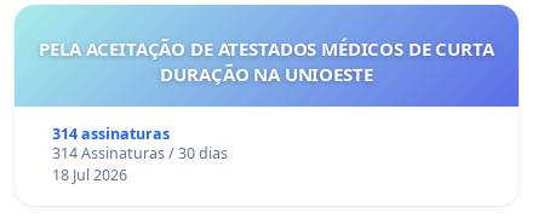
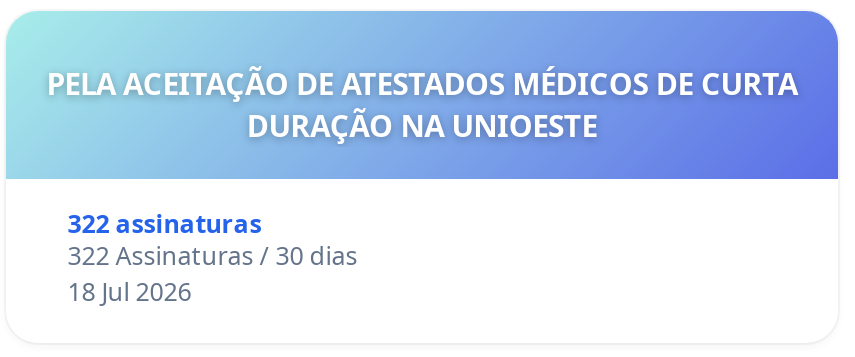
- 314 assinaturas
+ 322 assinaturas

- 314 Assinaturas / 30 dias
+ 322 Assinaturas / 30 dias
